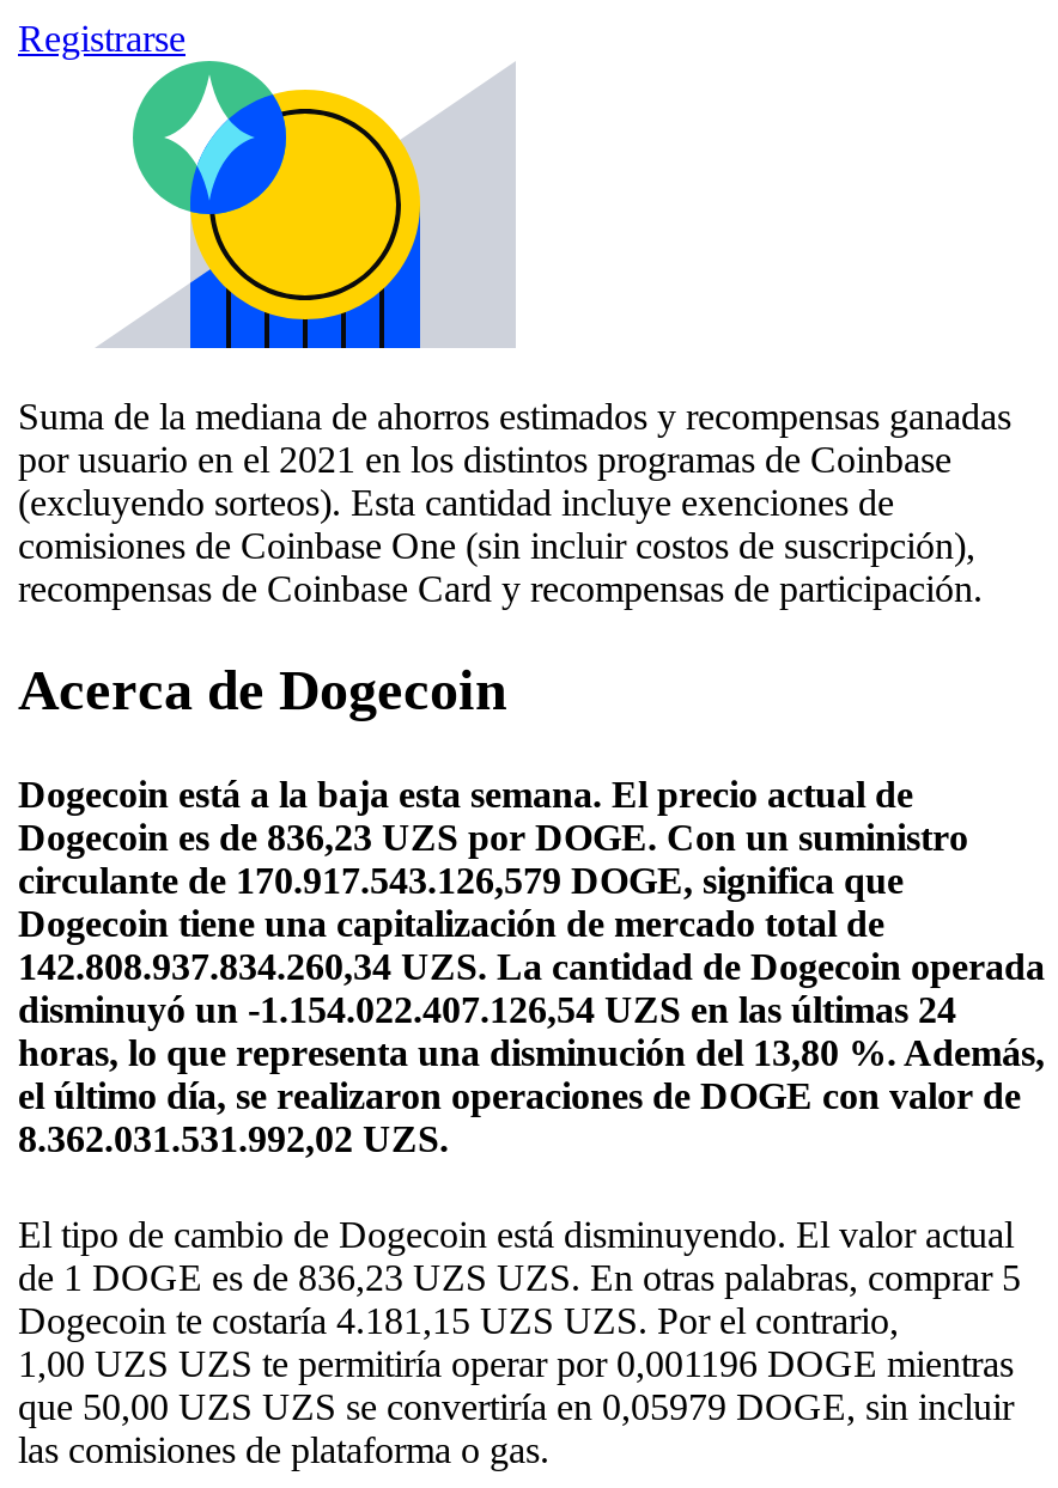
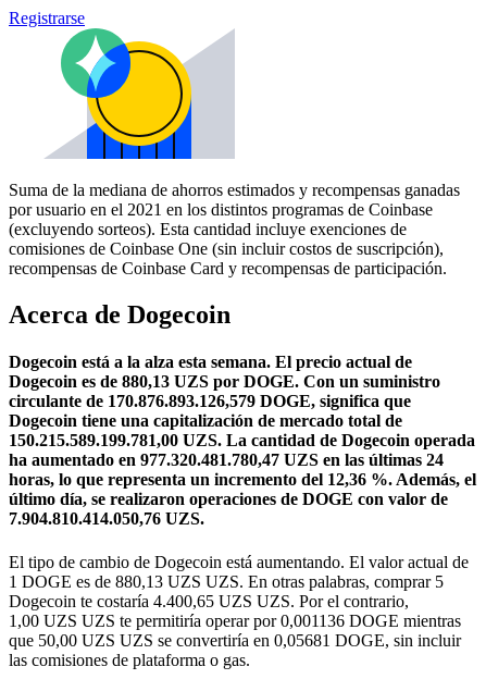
- Dogecoin está a la baja esta semana. El precio actual de
+ Dogecoin está a la alza esta semana. El precio actual de

- Dogecoin es de 836,23 UZS por DOGE. Con un suministro
+ Dogecoin es de 880,13 UZS por DOGE. Con un suministro

- circulante de 170.917.543.126,579 DOGE, significa que
+ circulante de 170.876.893.126,579 DOGE, significa que

- 142.808.937.834.260,34 UZS. La cantidad de Dogecoin operada
- disminuyó un -1.154.022.407.126,54 UZS en las últimas 24
- horas, lo que representa una disminución del 13,80 %. Además,
- el último día, se realizaron operaciones de DOGE con valor de
- 8.362.031.531.992,02 UZS.
+ 150.215.589.199.781,00 UZS. La cantidad de Dogecoin operada
+ ha aumentado en 977.320.481.780,47 UZS en las últimas 24
+ horas, lo que representa un incremento del 12,36 %. Además, el
+ último día, se realizaron operaciones de DOGE con valor de
+ 7.904.810.414.050,76 UZS.

- El tipo de cambio de Dogecoin está disminuyendo. El valor actual
- de 1 DOGE es de 836,23 UZS UZS. En otras palabras, comprar 5
- Dogecoin te costaría 4.181,15 UZS UZS. Por el contrario,
- 1,00 UZS UZS te permitiría operar por 0,001196 DOGE mientras
- que 50,00 UZS UZS se convertiría en 0,05979 DOGE, sin incluir
+ El tipo de cambio de Dogecoin está aumentando. El valor actual de
+ 1 DOGE es de 880,13 UZS UZS. En otras palabras, comprar 5
+ Dogecoin te costaría 4.400,65 UZS UZS. Por el contrario,
+ 1,00 UZS UZS te permitiría operar por 0,001136 DOGE mientras
+ que 50,00 UZS UZS se convertiría en 0,05681 DOGE, sin incluir
